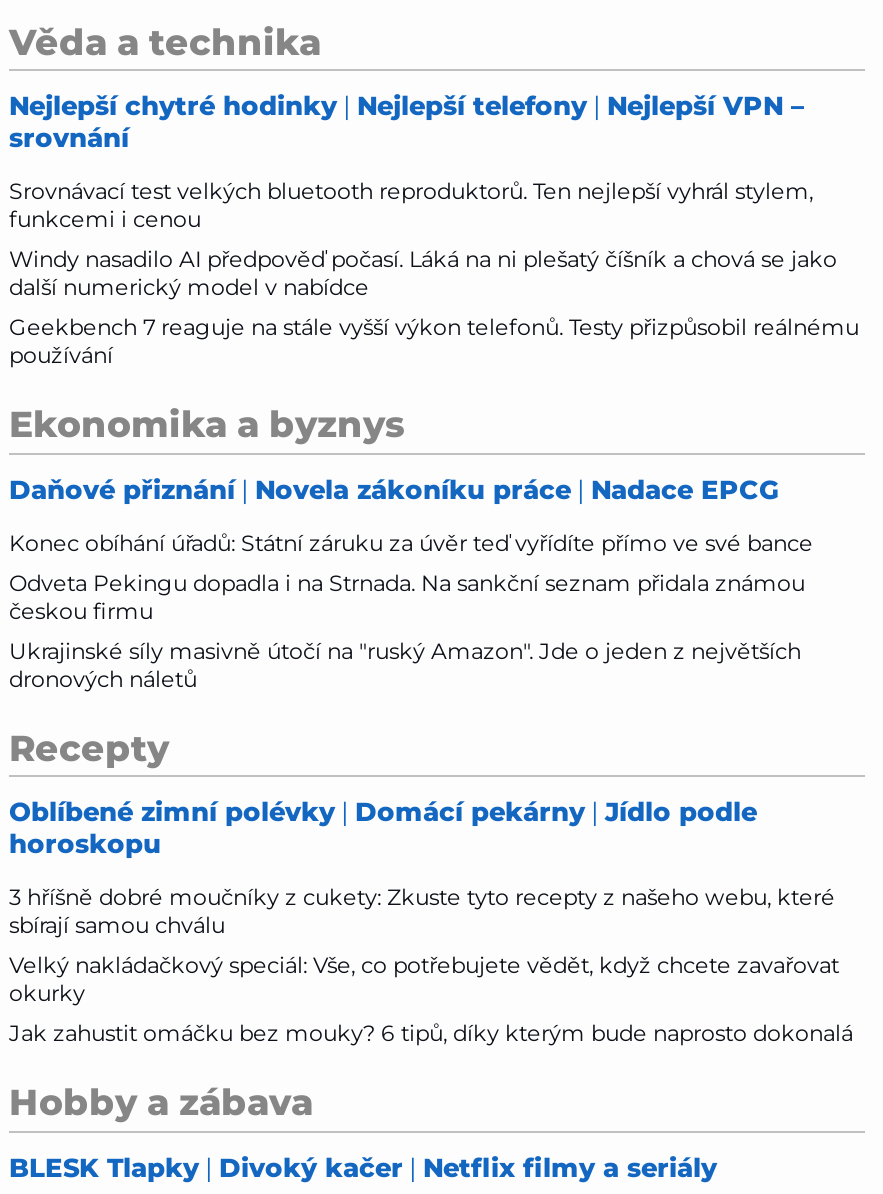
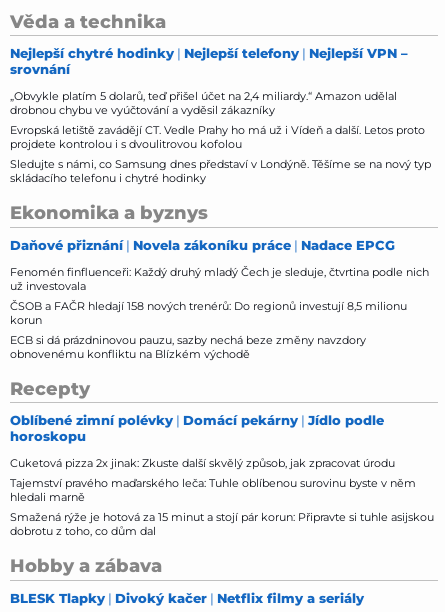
- Srovnávací test velkých bluetooth reproduktorů. Ten nejlepší vyhrál stylem,
- funkcemi i cenou
- Windy nasadilo AI předpověď počasí. Láká na ni plešatý číšník a chová se jako
- další numerický model v nabídce
- Geekbench 7 reaguje na stále vyšší výkon telefonů. Testy přizpůsobil reálnému
- používání
+ „Obvykle platím 5 dolarů, teď přišel účet na 2,4 miliardy.“ Amazon udělal
+ drobnou chybu ve vyúčtování a vyděsil zákazníky
+ Evropská letiště zavádějí CT. Vedle Prahy ho má už i Vídeň a další. Letos proto
+ projdete kontrolou i s dvoulitrovou kofolou
+ Sledujte s námi, co Samsung dnes představí v Londýně. Těšíme se na nový typ
+ skládacího telefonu i chytré hodinky

- Konec obíhání úřadů: Státní záruku za úvěr teď vyřídíte přímo ve své bance
- Odveta Pekingu dopadla i na Strnada. Na sankční seznam přidala známou
- českou firmu
- Ukrajinské síly masivně útočí na "ruský Amazon". Jde o jeden z největších
- dronových náletů
+ Fenomén finfluenceři: Každý druhý mladý Čech je sleduje, čtvrtina podle nich
+ už investovala
+ ČSOB a FAČR hledají 158 nových trenérů: Do regionů investují 8,5 milionu
+ korun
+ ECB si dá prázdninovou pauzu, sazby nechá beze změny navzdory
+ obnovenému konfliktu na Blízkém východě

- 3 hříšně dobré moučníky z cukety: Zkuste tyto recepty z našeho webu, které
- sbírají samou chválu
- Velký nakládačkový speciál: Vše, co potřebujete vědět, když chcete zavařovat
- okurky
- Jak zahustit omáčku bez mouky? 6 tipů, díky kterým bude naprosto dokonalá
+ Cuketová pizza 2x jinak: Zkuste další skvělý způsob, jak zpracovat úrodu
+ Tajemství pravého maďarského leča: Tuhle oblíbenou surovinu byste v něm
+ hledali marně
+ Smažená rýže je hotová za 15 minut a stojí pár korun: Připravte si tuhle asijskou
+ dobrotu z toho, co dům dal
